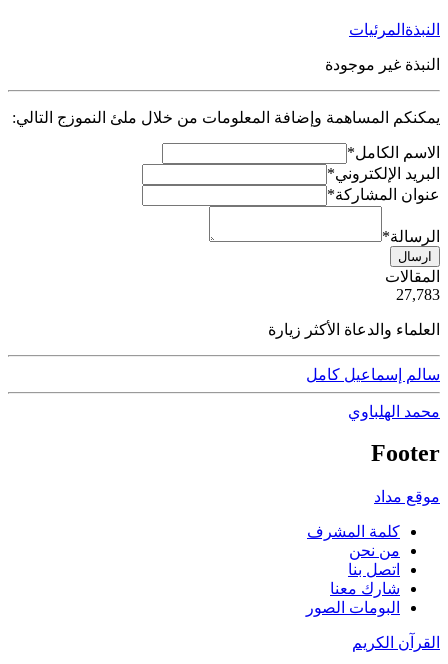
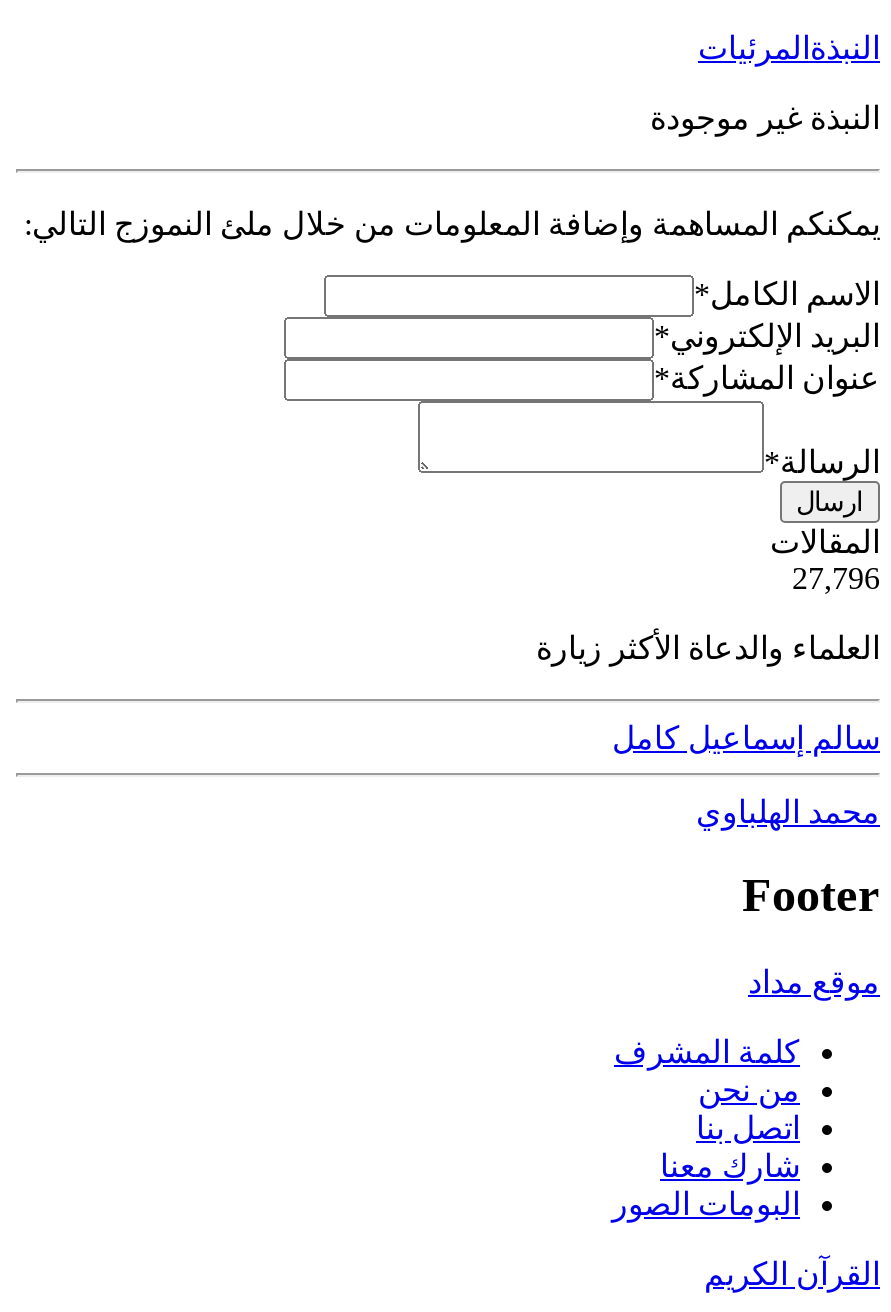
- 27,783
+ 27,796
